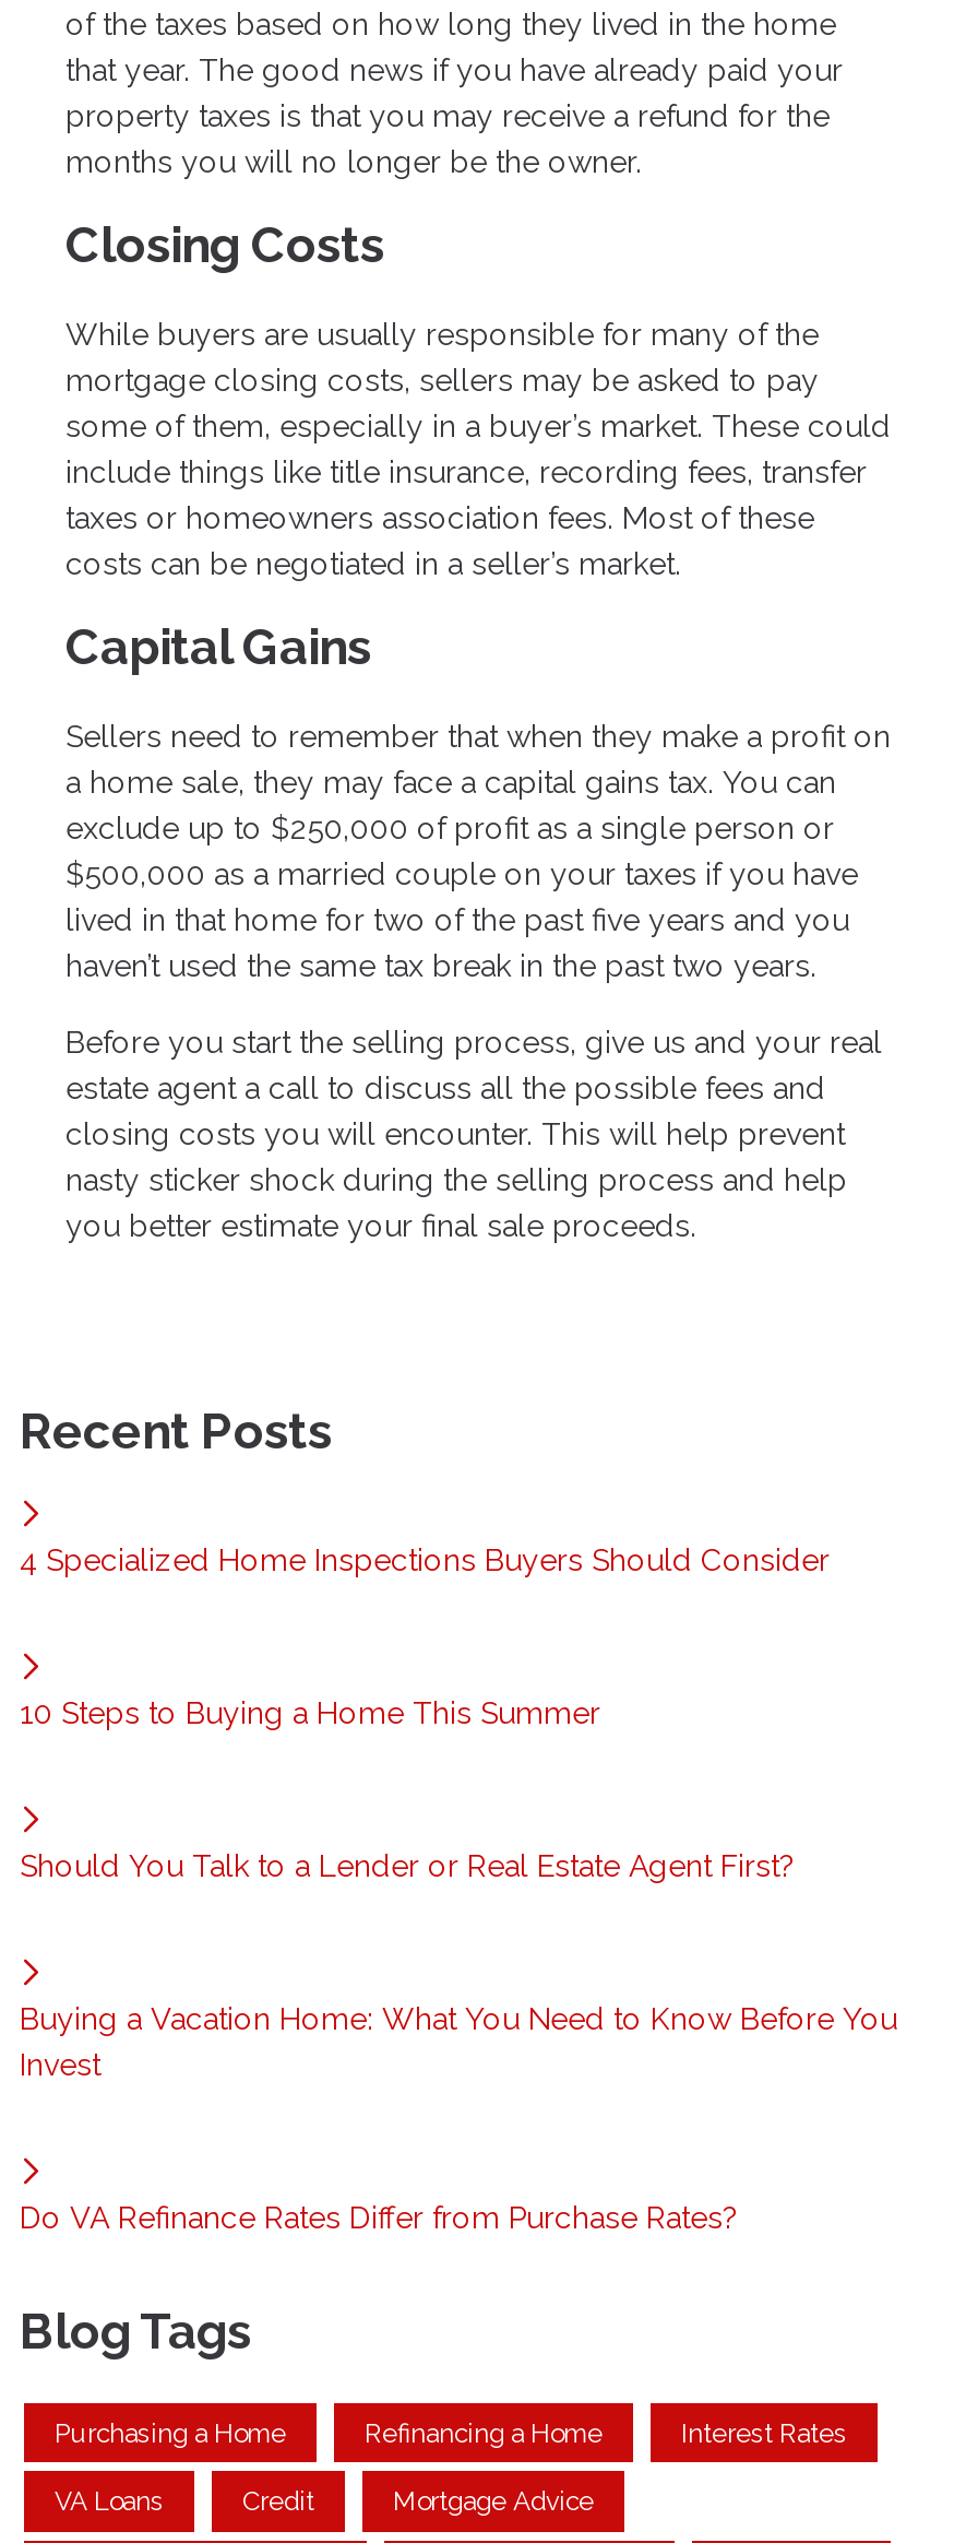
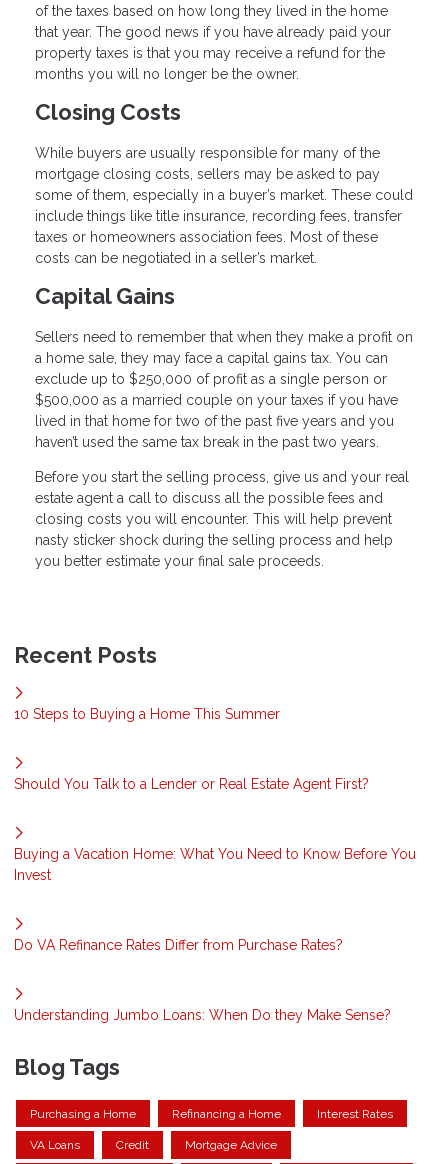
- 4 Specialized Home Inspections Buyers Should Consider

moved up: 10 Steps to Buying a Home This Summer | Should You Talk to a Lender or Real Estate Agent First? | Buying a Vacation Home: What You Need to Know Before You | Invest | Do VA Refinance Rates Differ from Purchase Rates?

+ Understanding Jumbo Loans: When Do they Make Sense?
